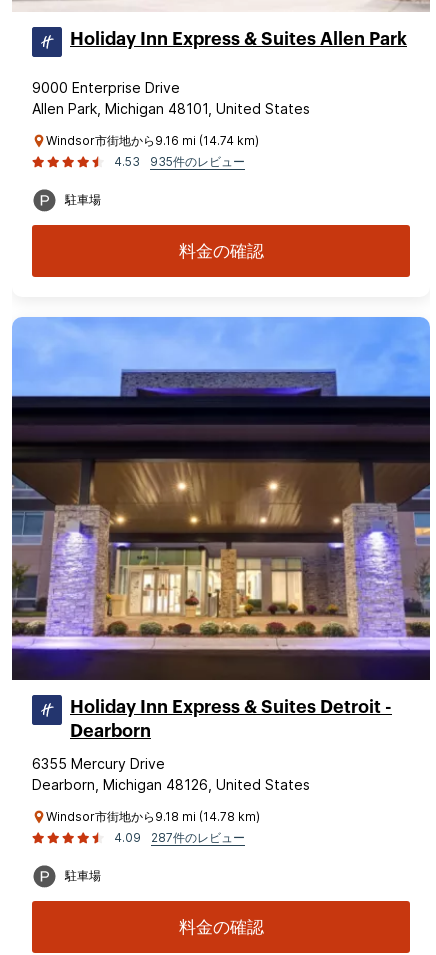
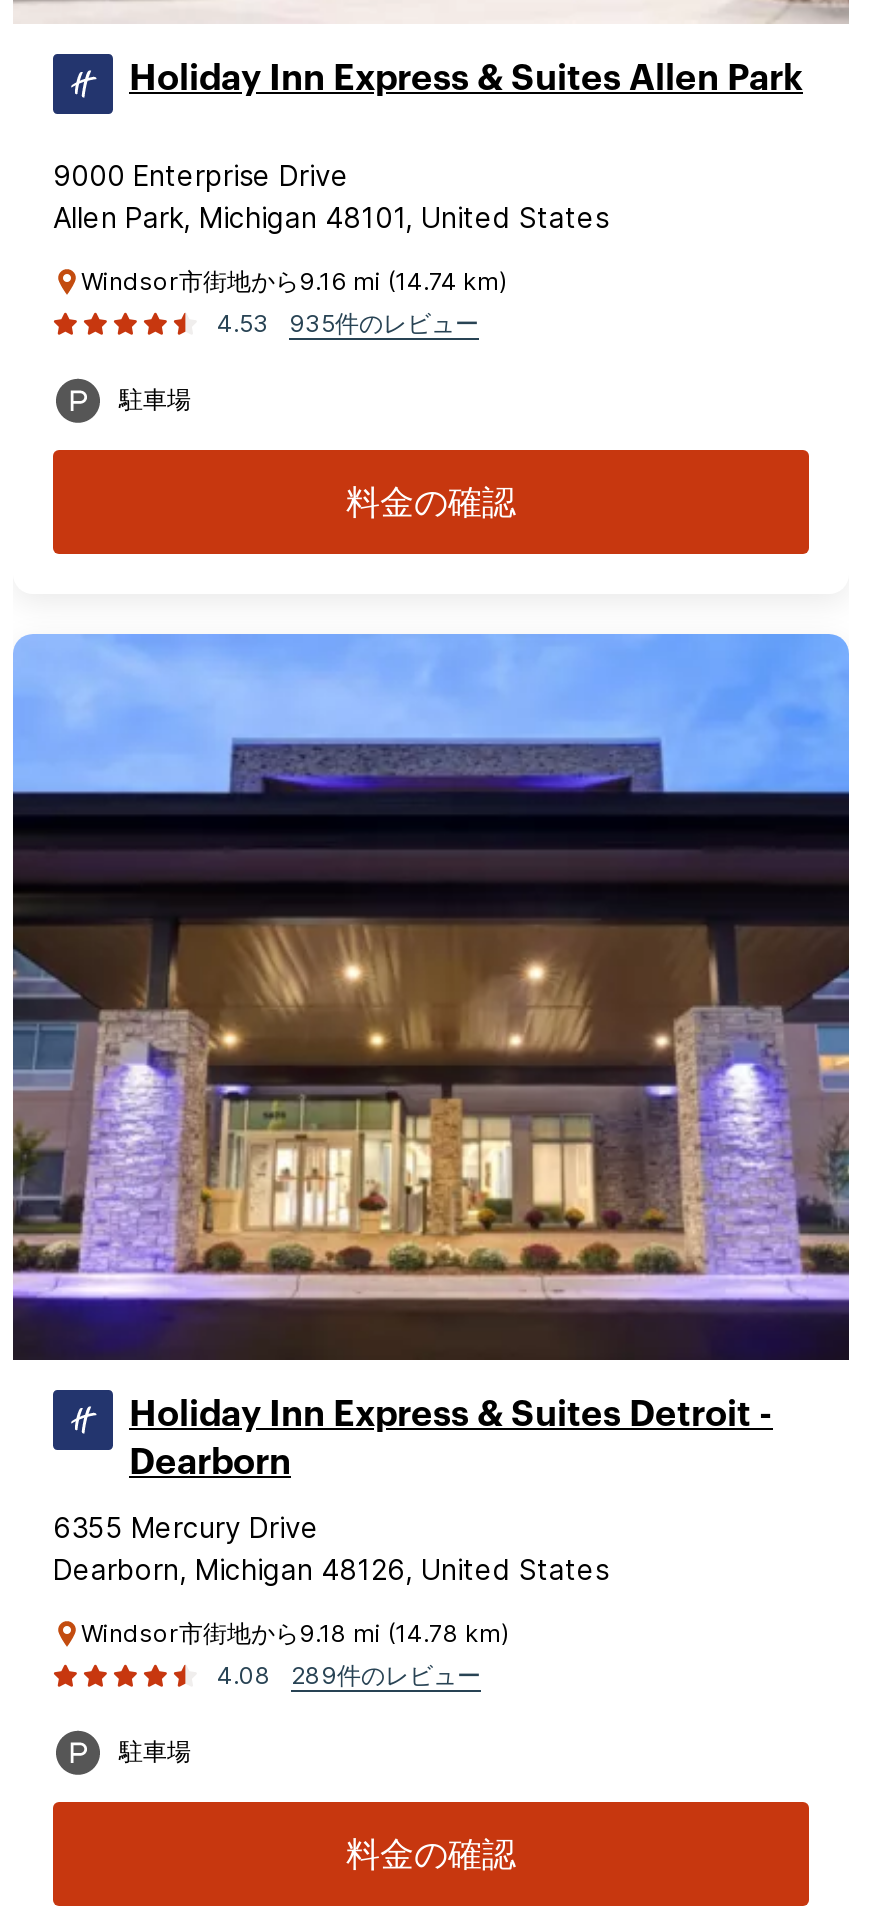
- 4.09
+ 4.08

- 287件のレビュー
+ 289件のレビュー
